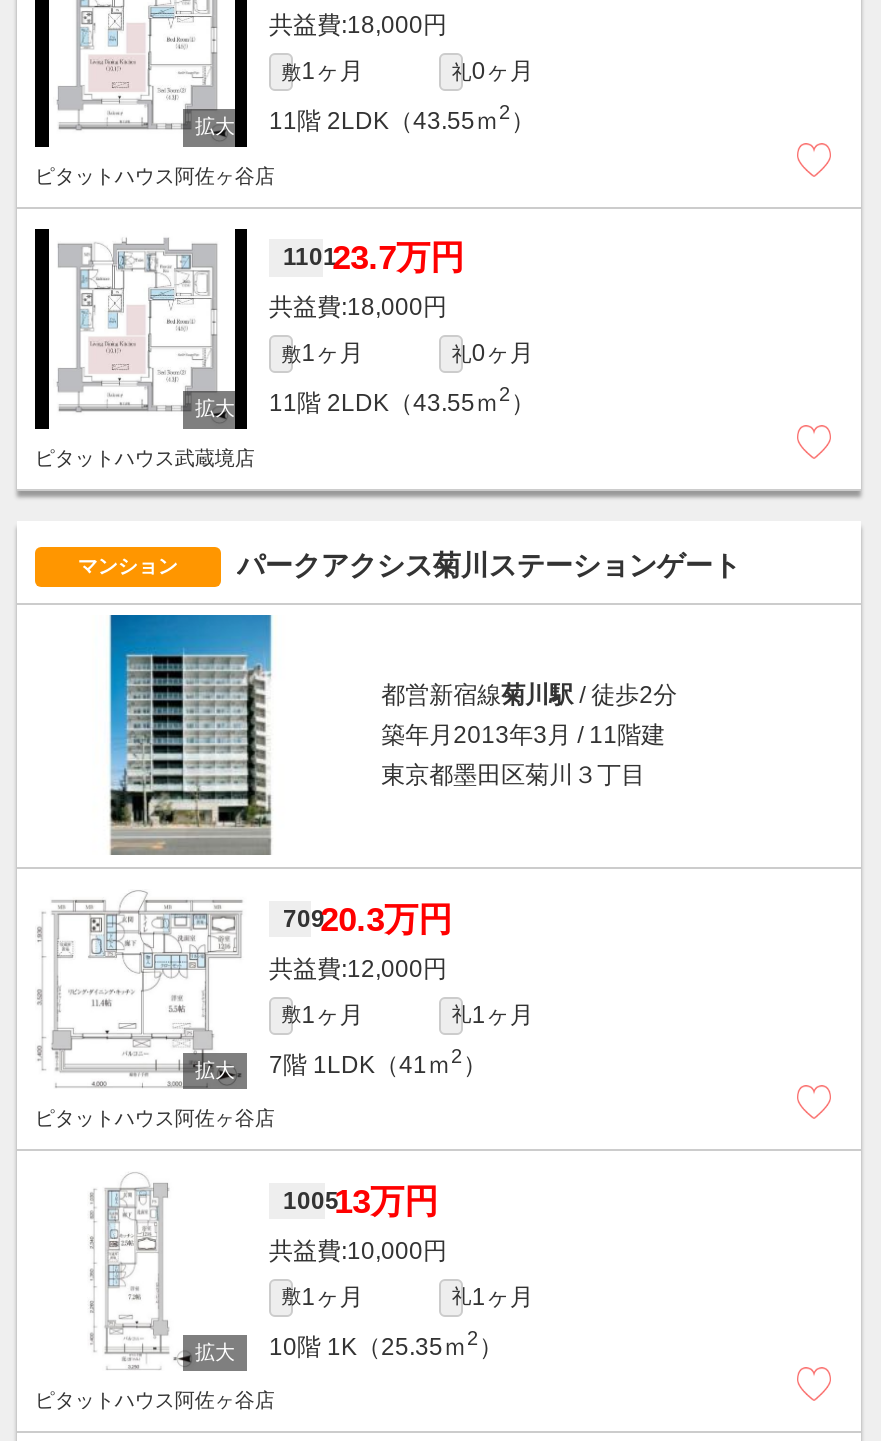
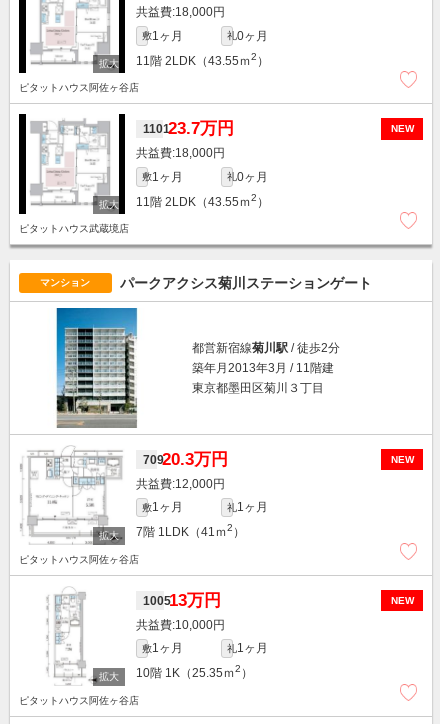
+ NEW

+ NEW

+ NEW
